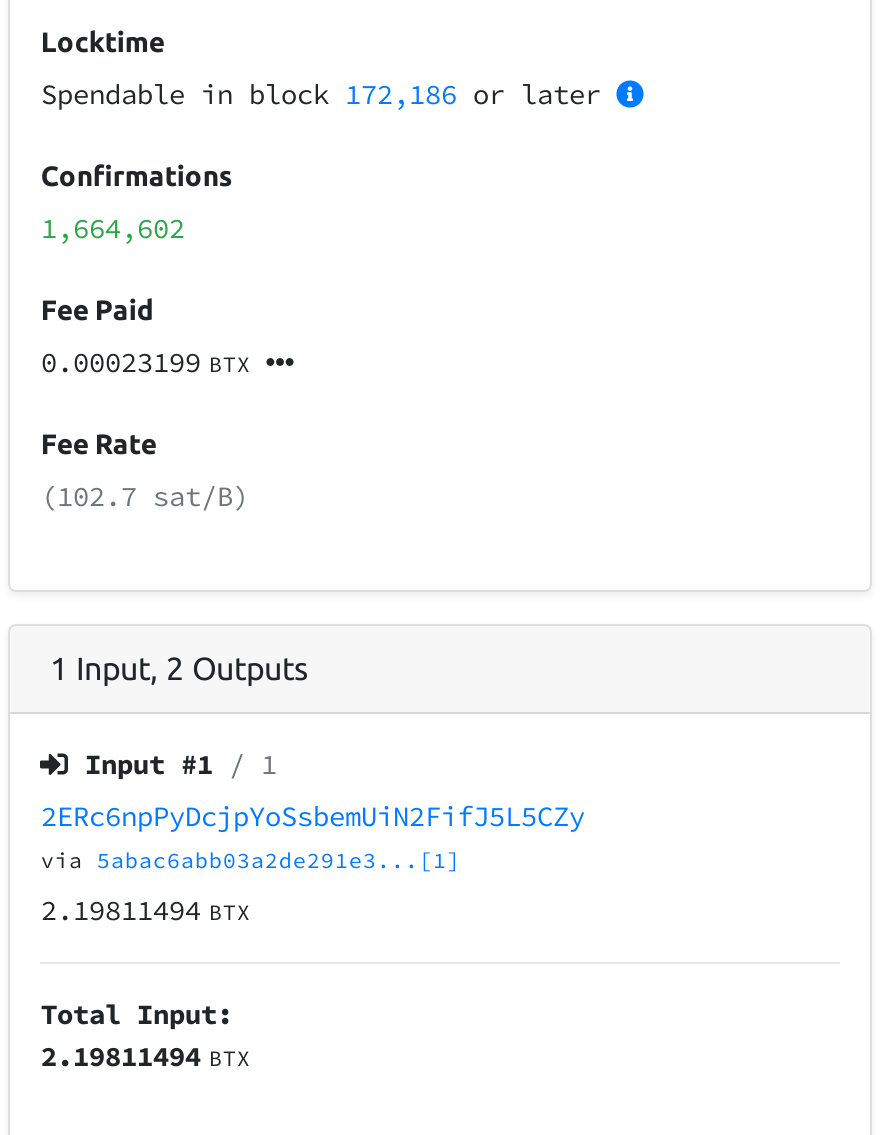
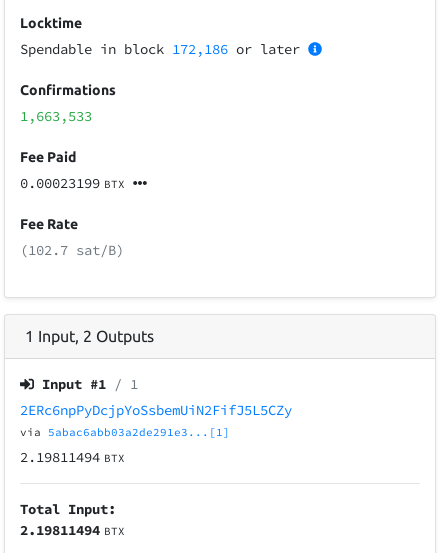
- 1,664,602
+ 1,663,533
